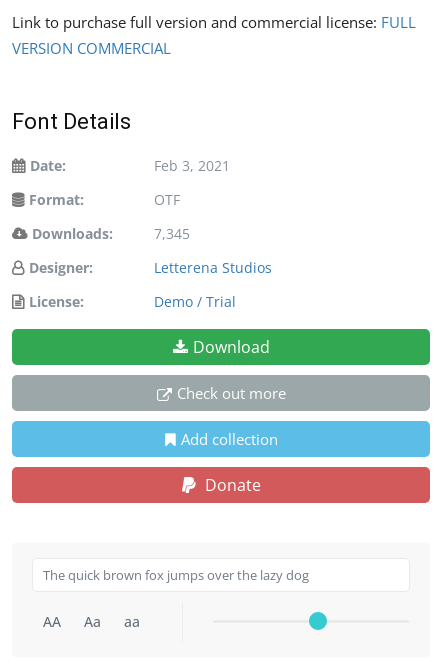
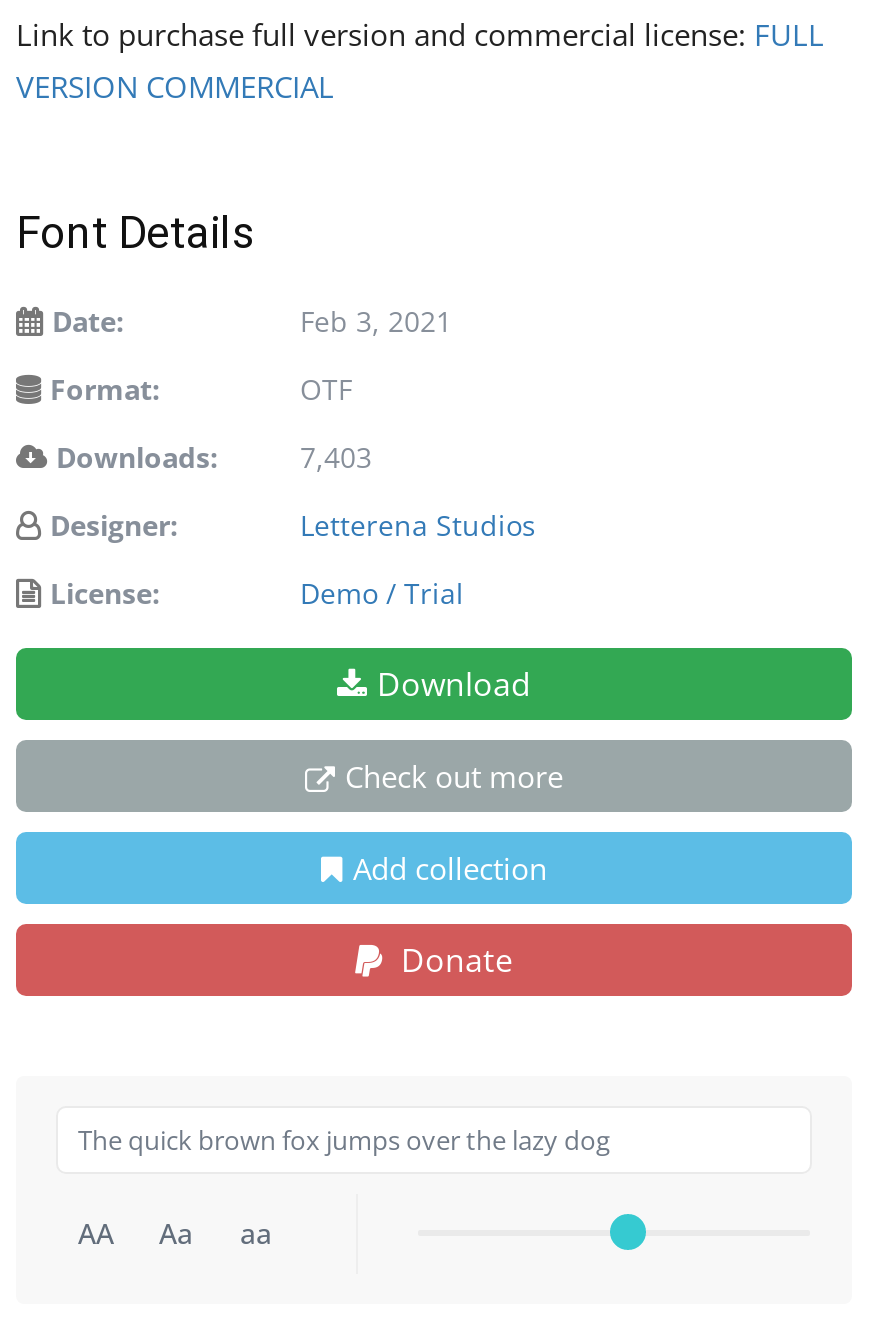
- 7,345
+ 7,403
